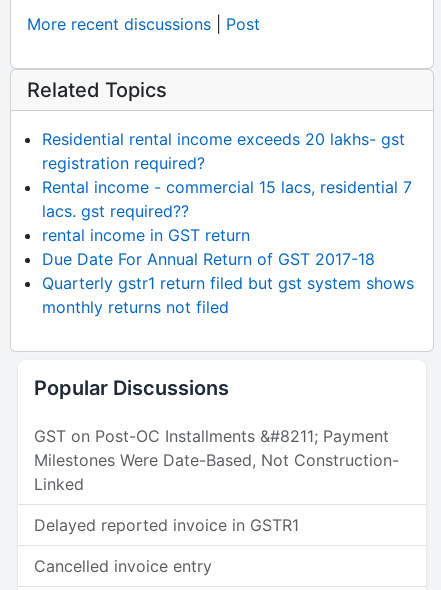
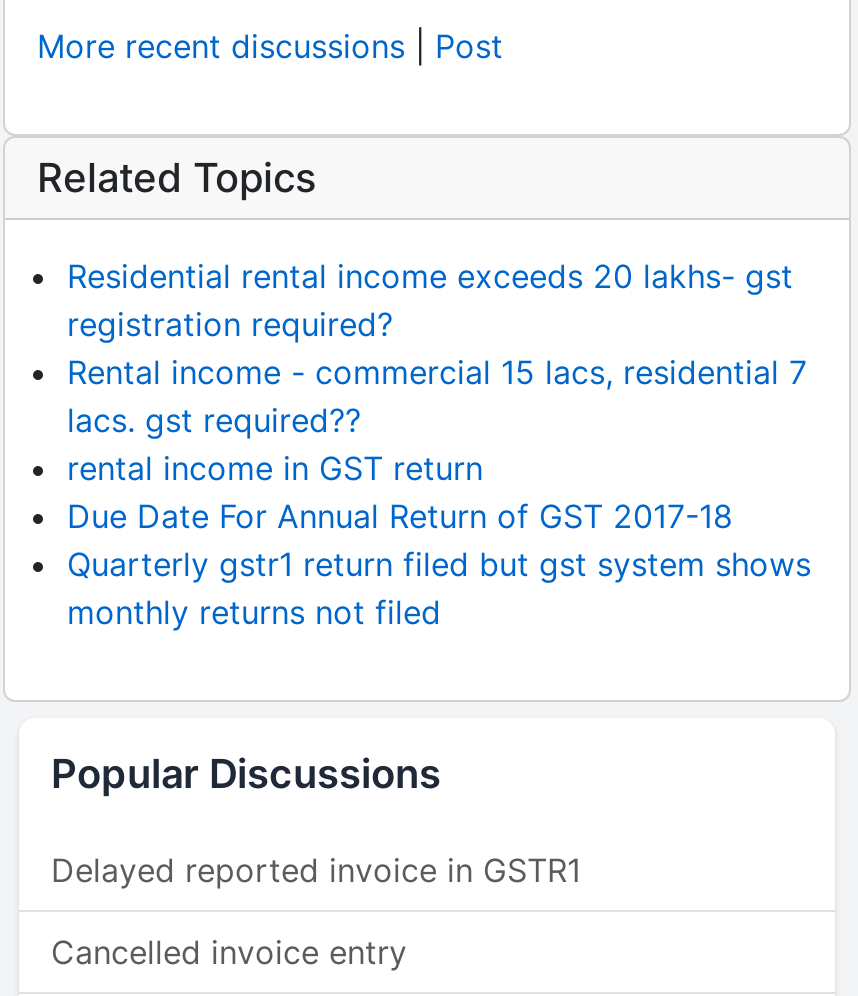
- GST on Post-OC Installments &#8211; Payment
- Milestones Were Date-Based, Not Construction-
- Linked
